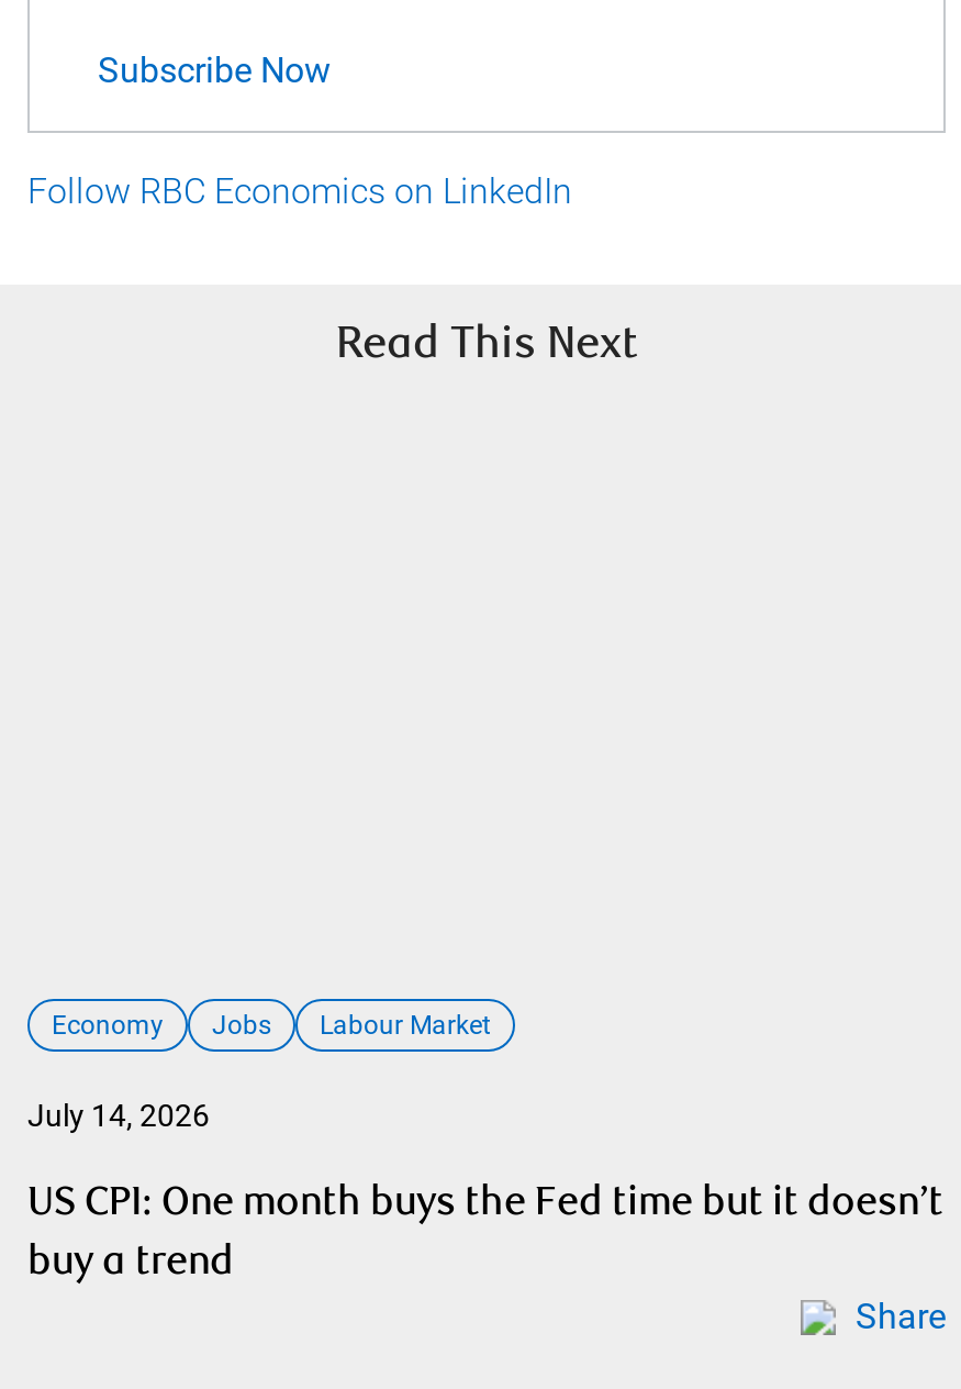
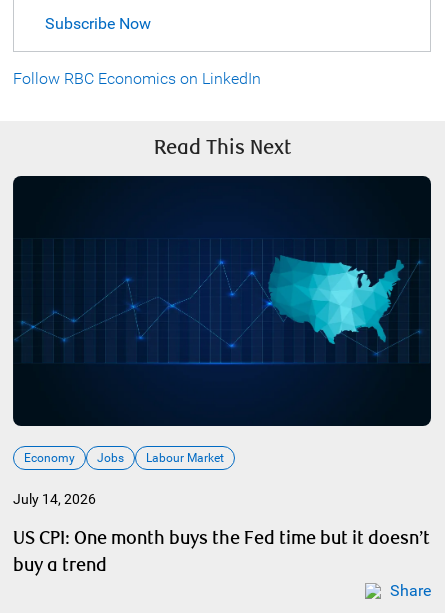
+ [image]
